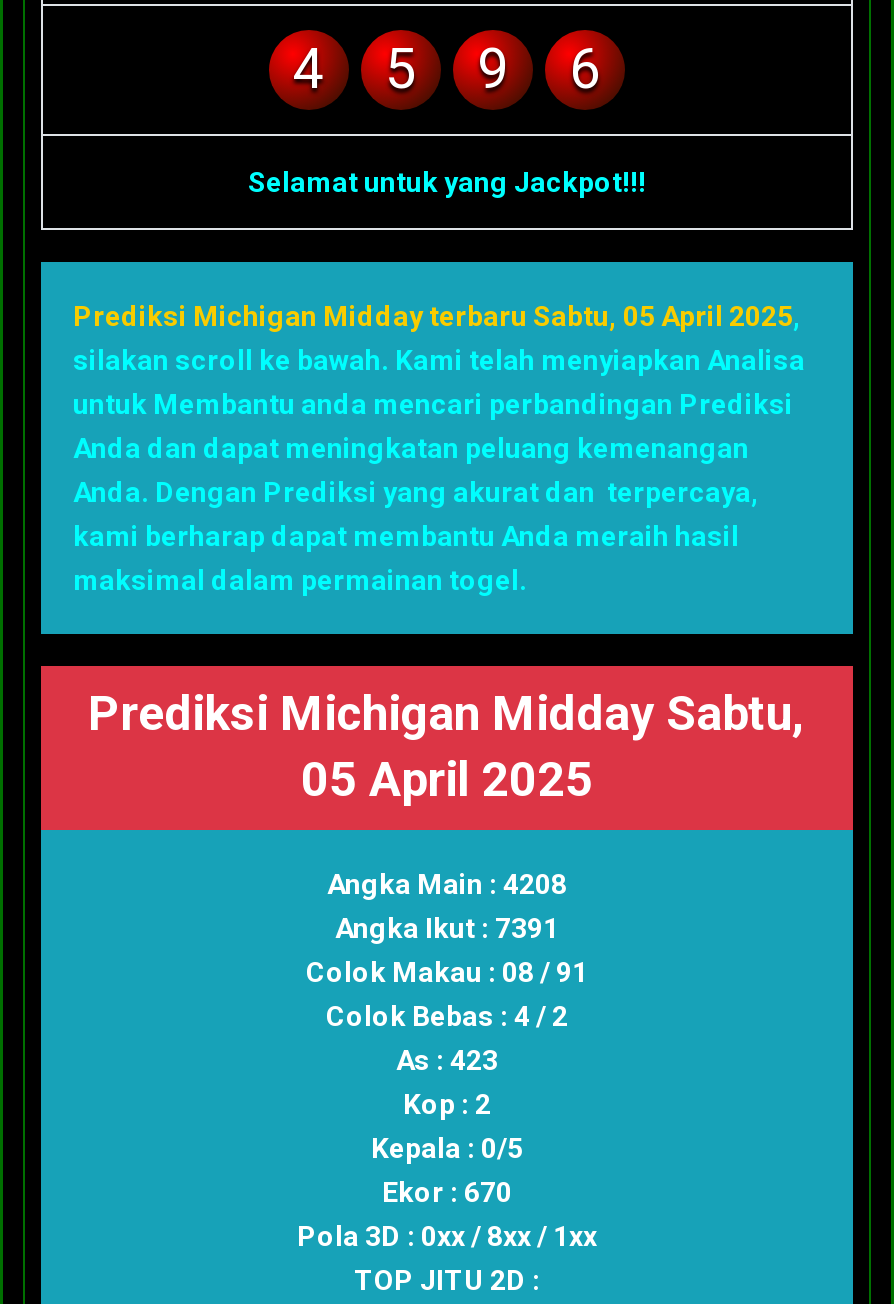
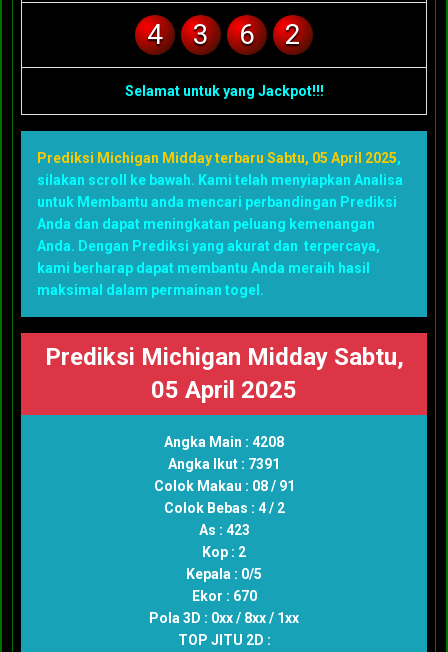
- 5
- 9
+ 3

+ 2
